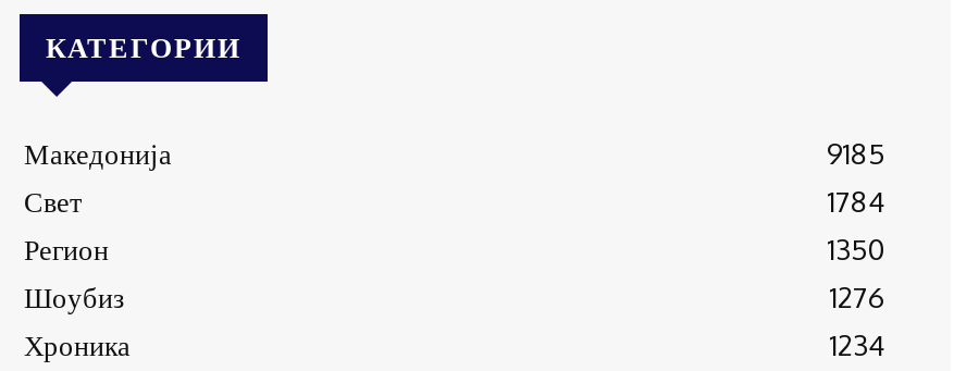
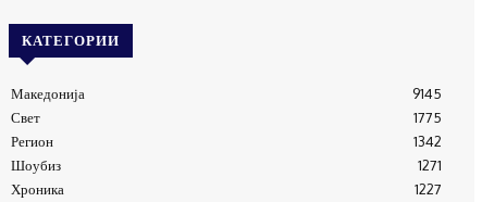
- 9185
+ 9145

- 1784
+ 1775

- 1350
+ 1342

- 1276
+ 1271

- 1234
+ 1227
